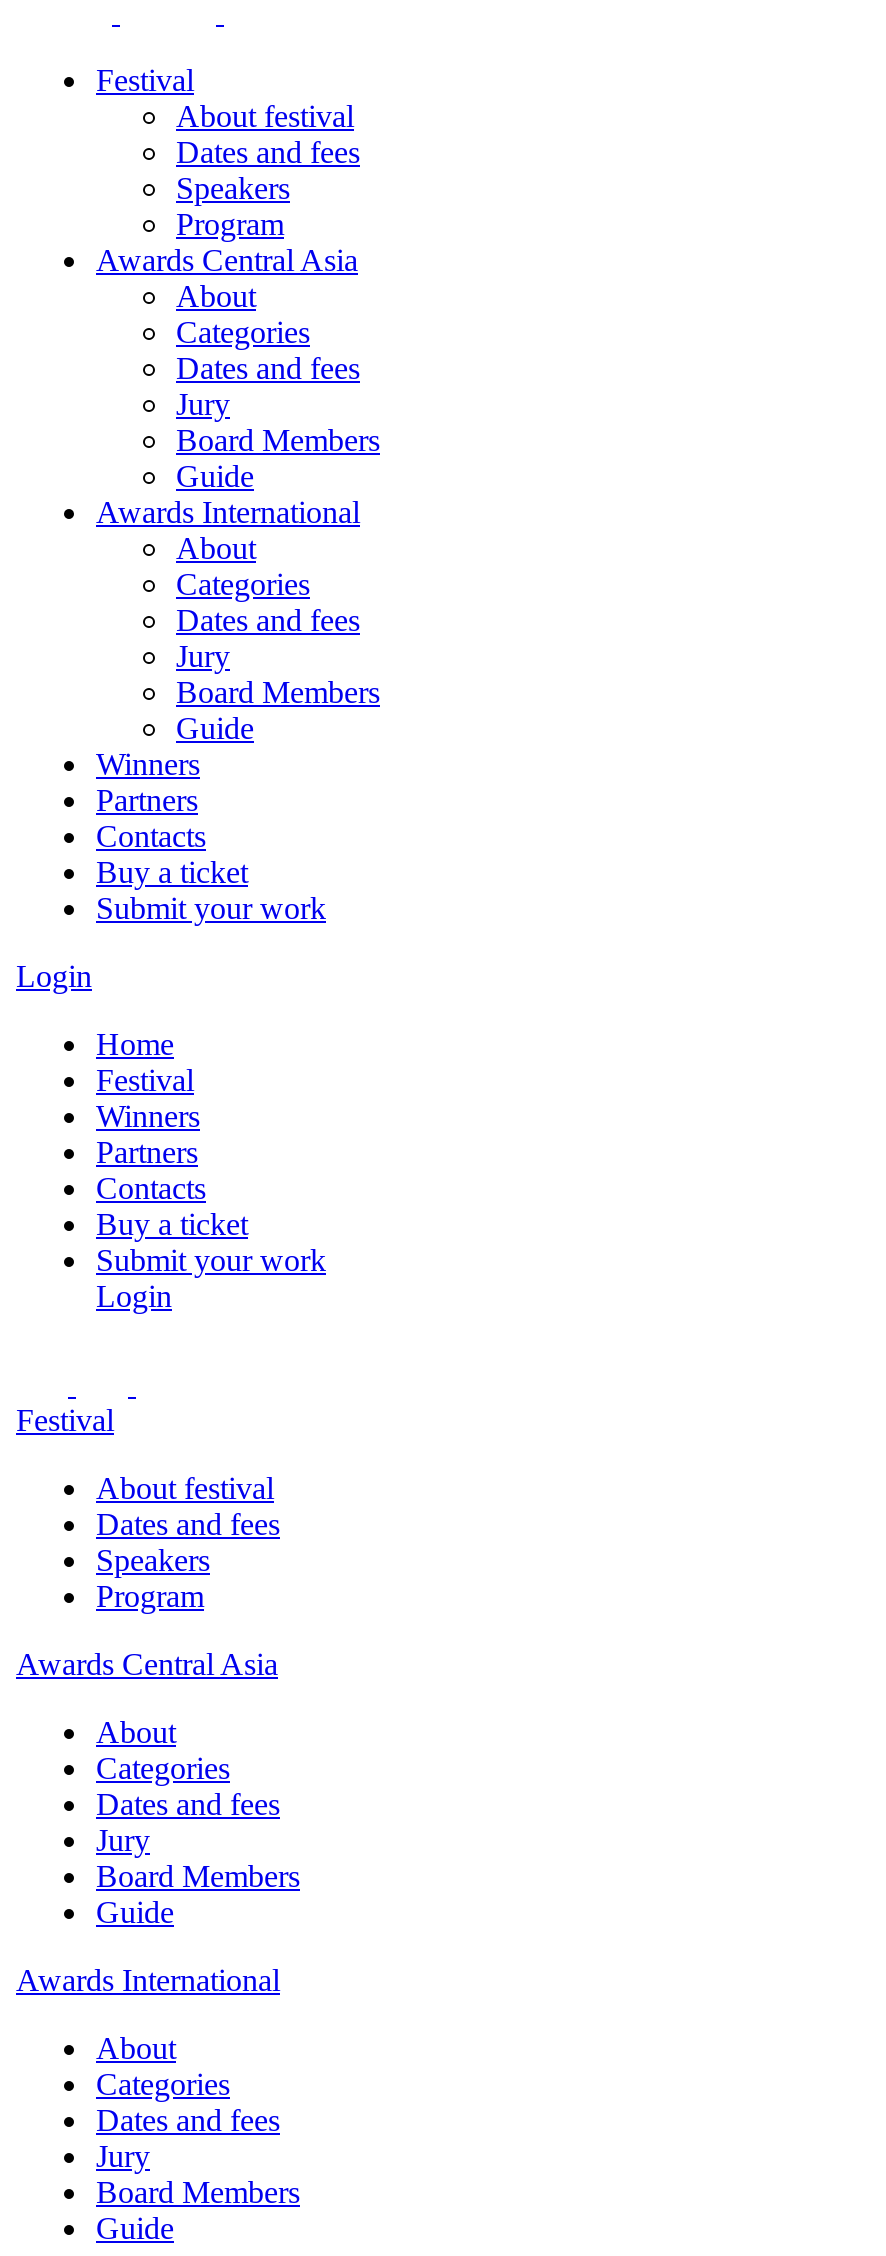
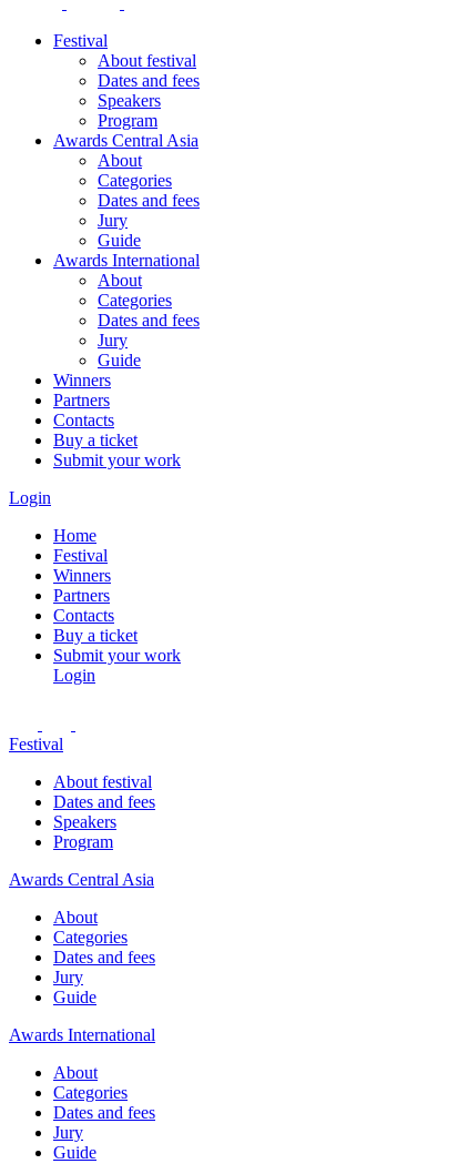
- Board Members

- Board Members

- Board Members

- Board Members
